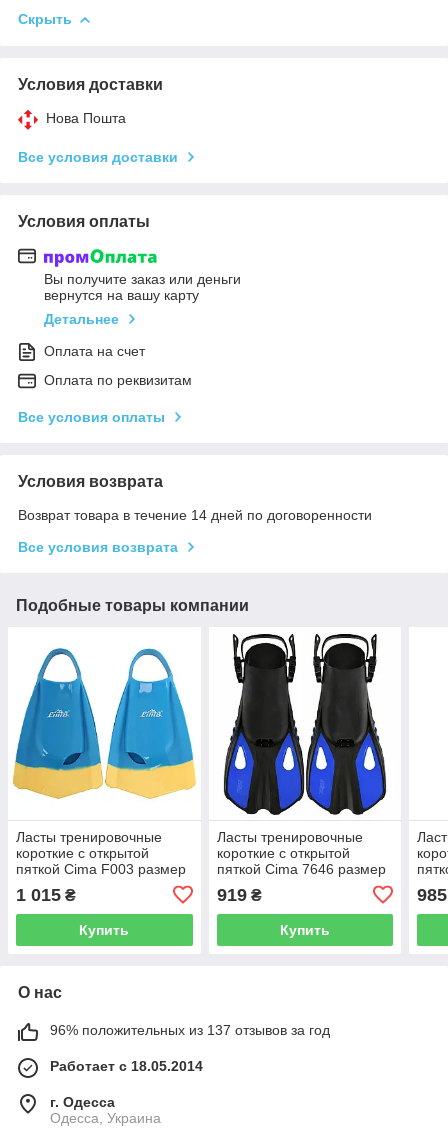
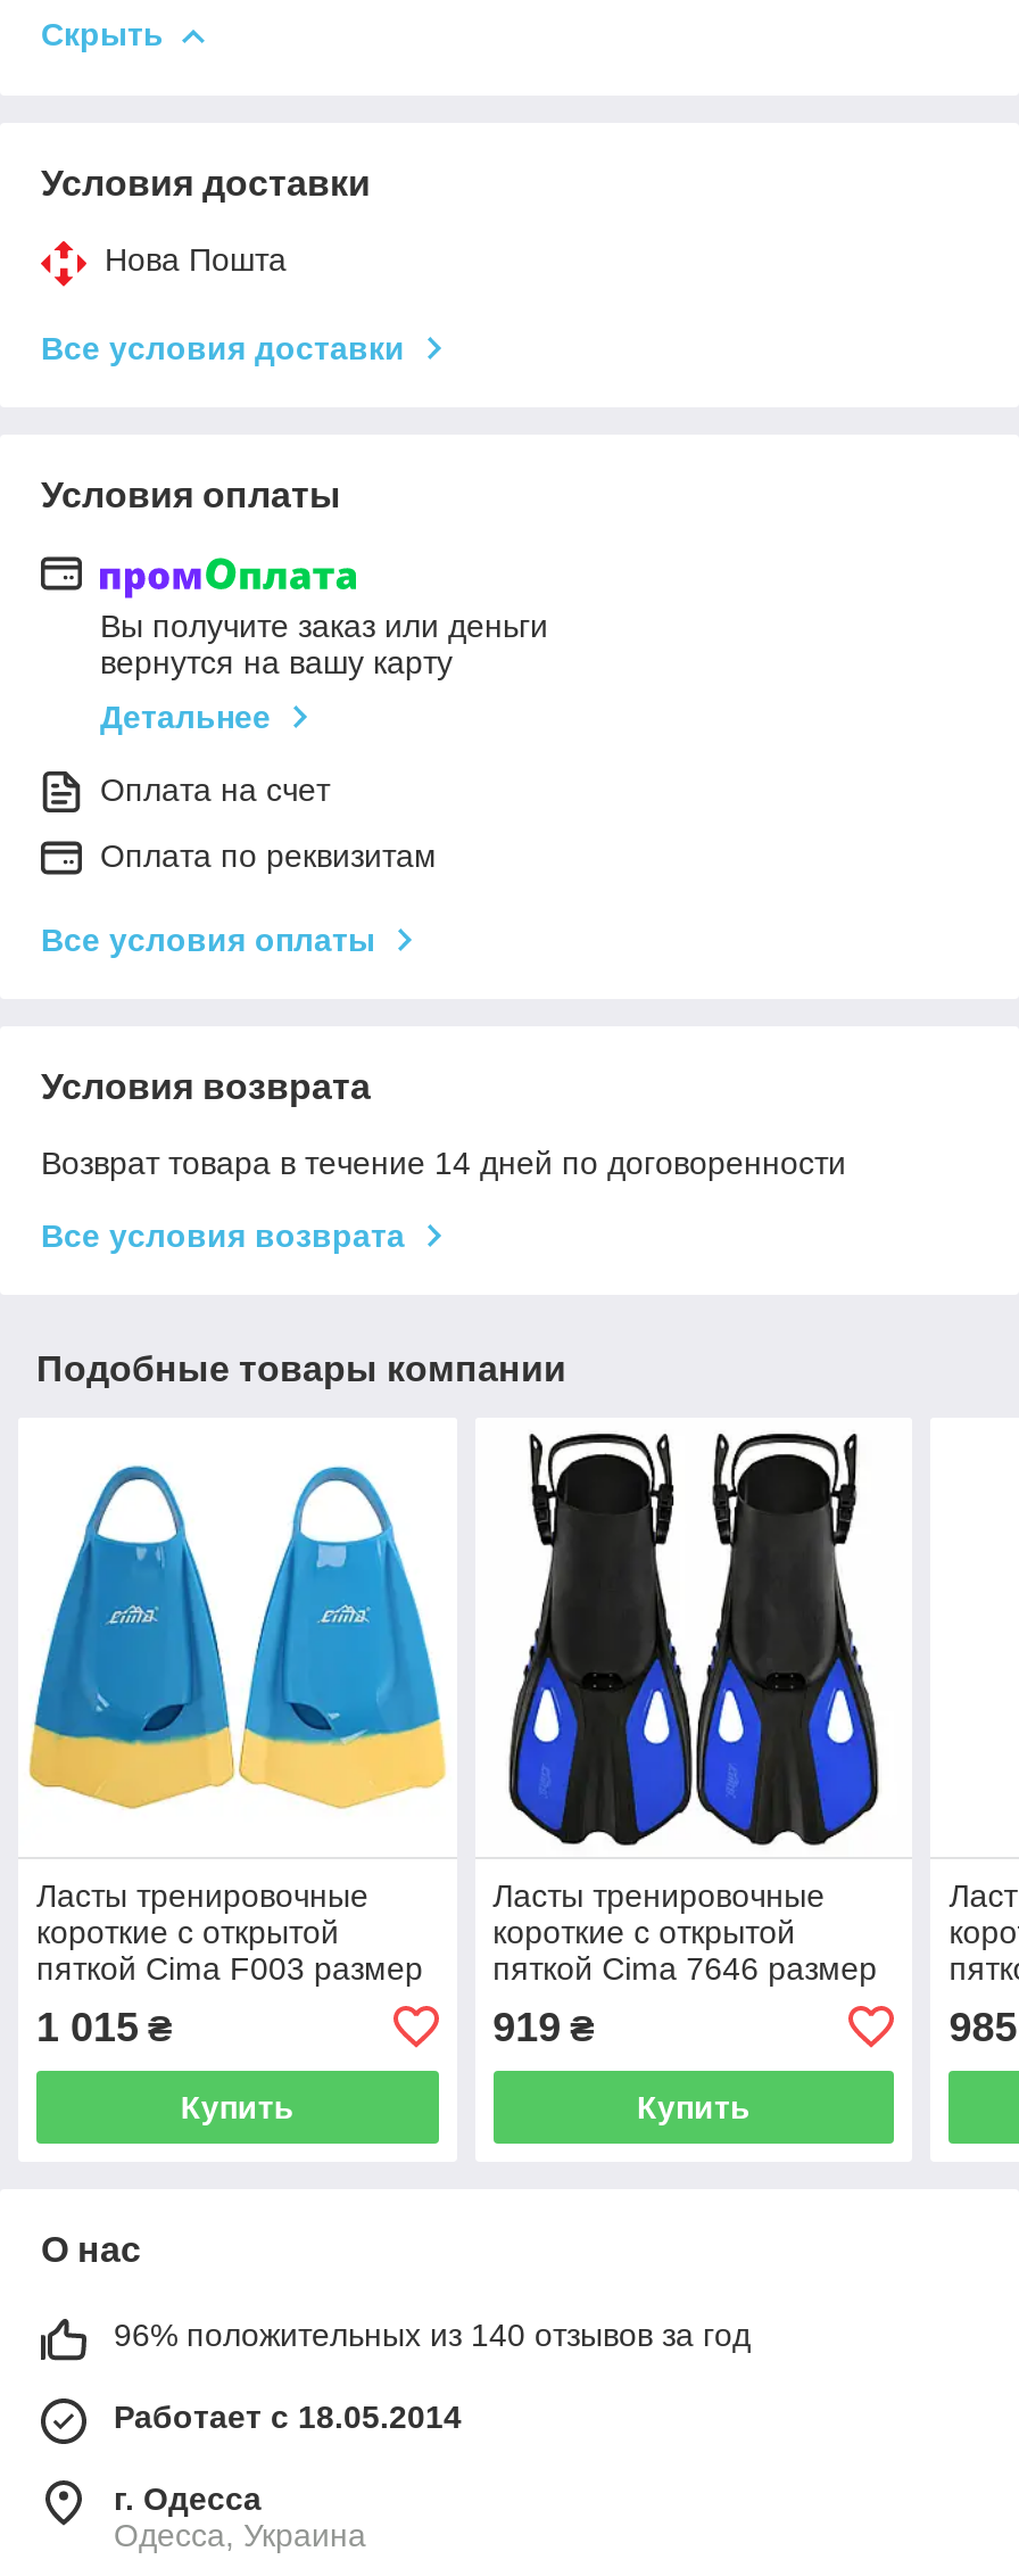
- 96% положительных из 137 отзывов за год
+ 96% положительных из 140 отзывов за год
